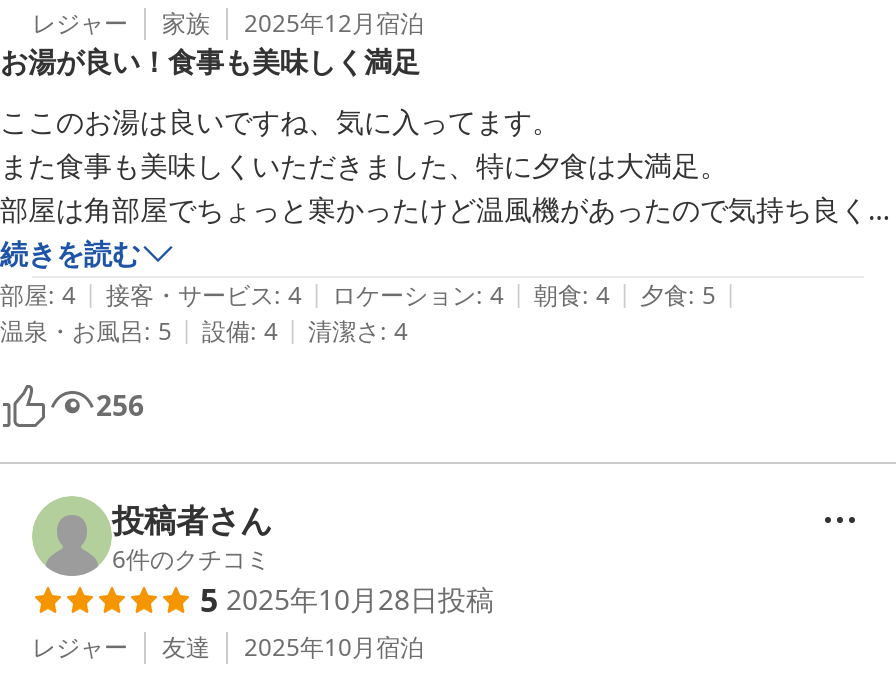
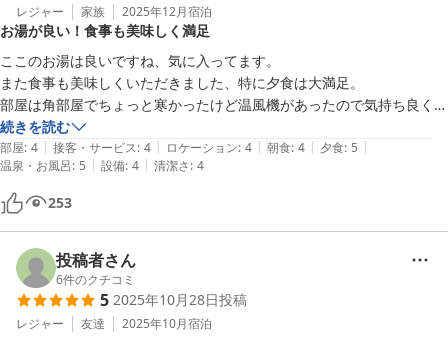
- 256
+ 253
